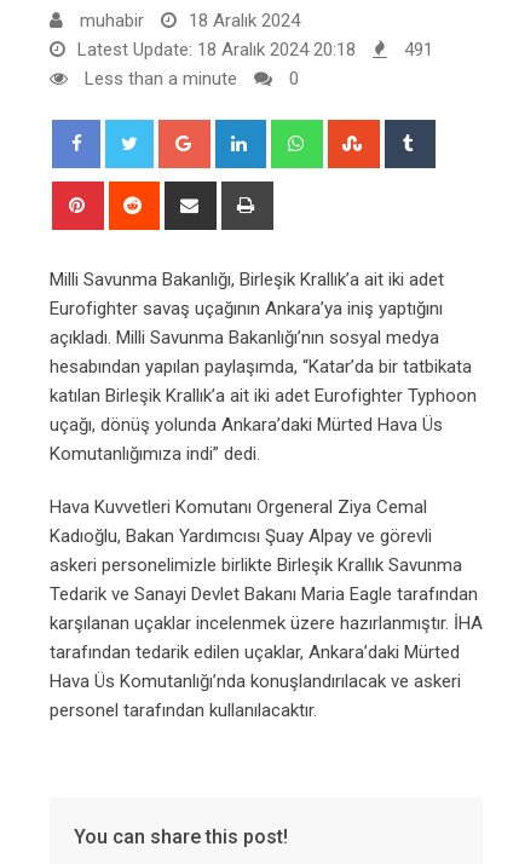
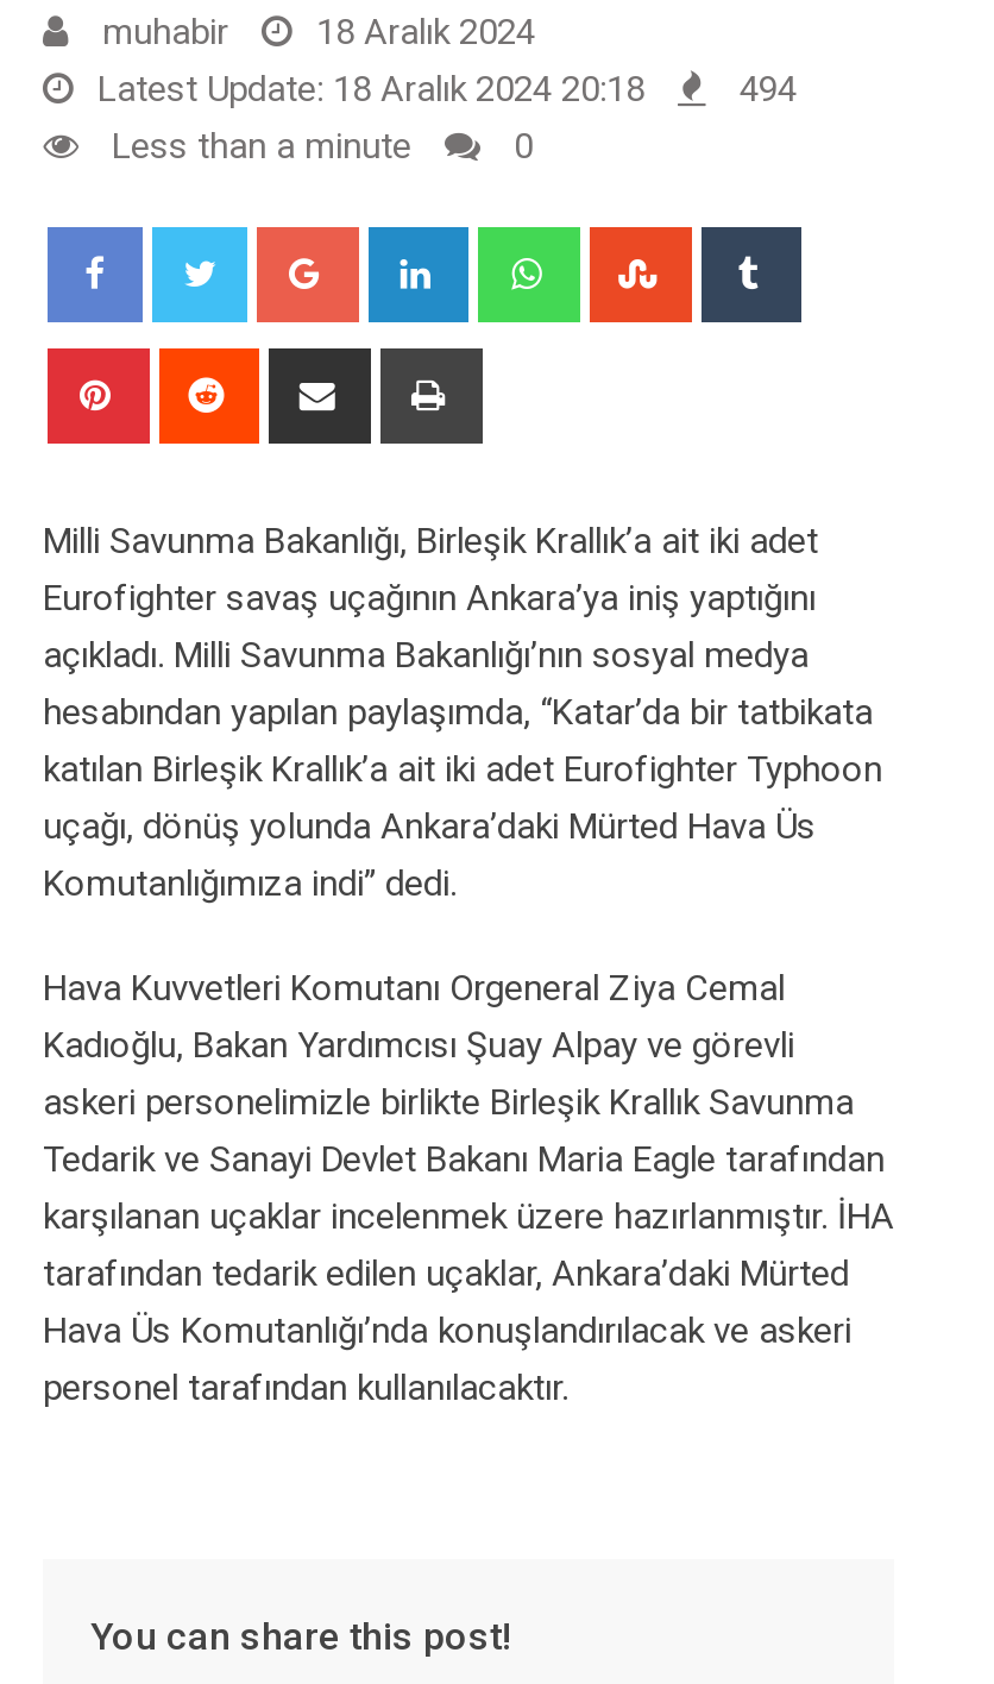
- Latest Update: 18 Aralık 2024 20:18 491
+ Latest Update: 18 Aralık 2024 20:18 494
